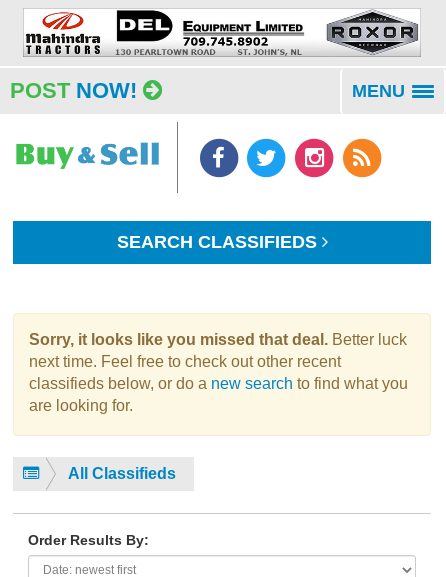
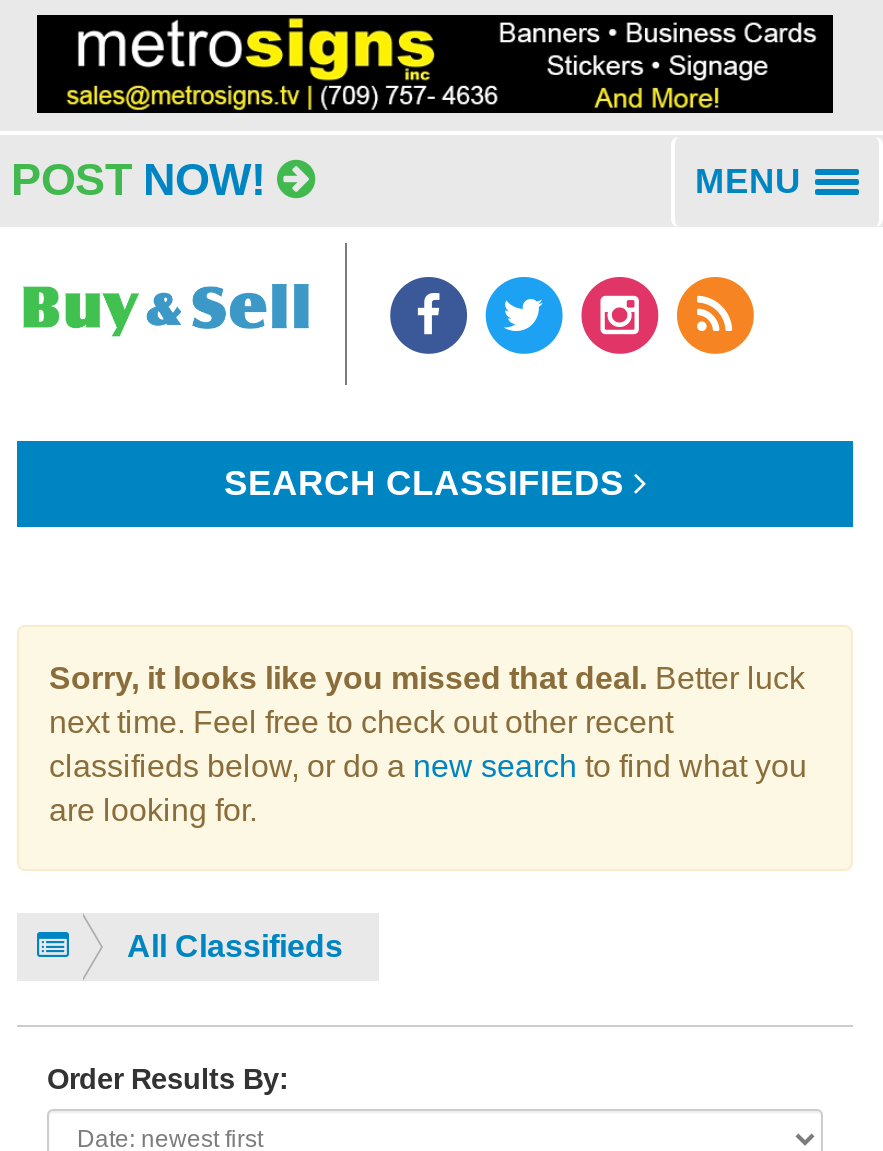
- [image]
+ [image]
